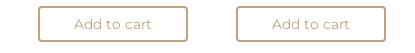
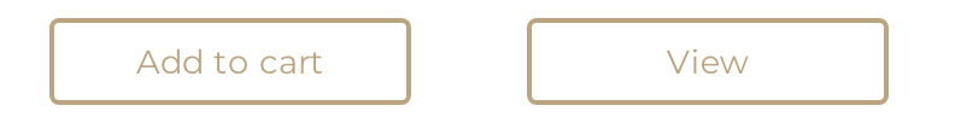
- Add to cart
+ View
